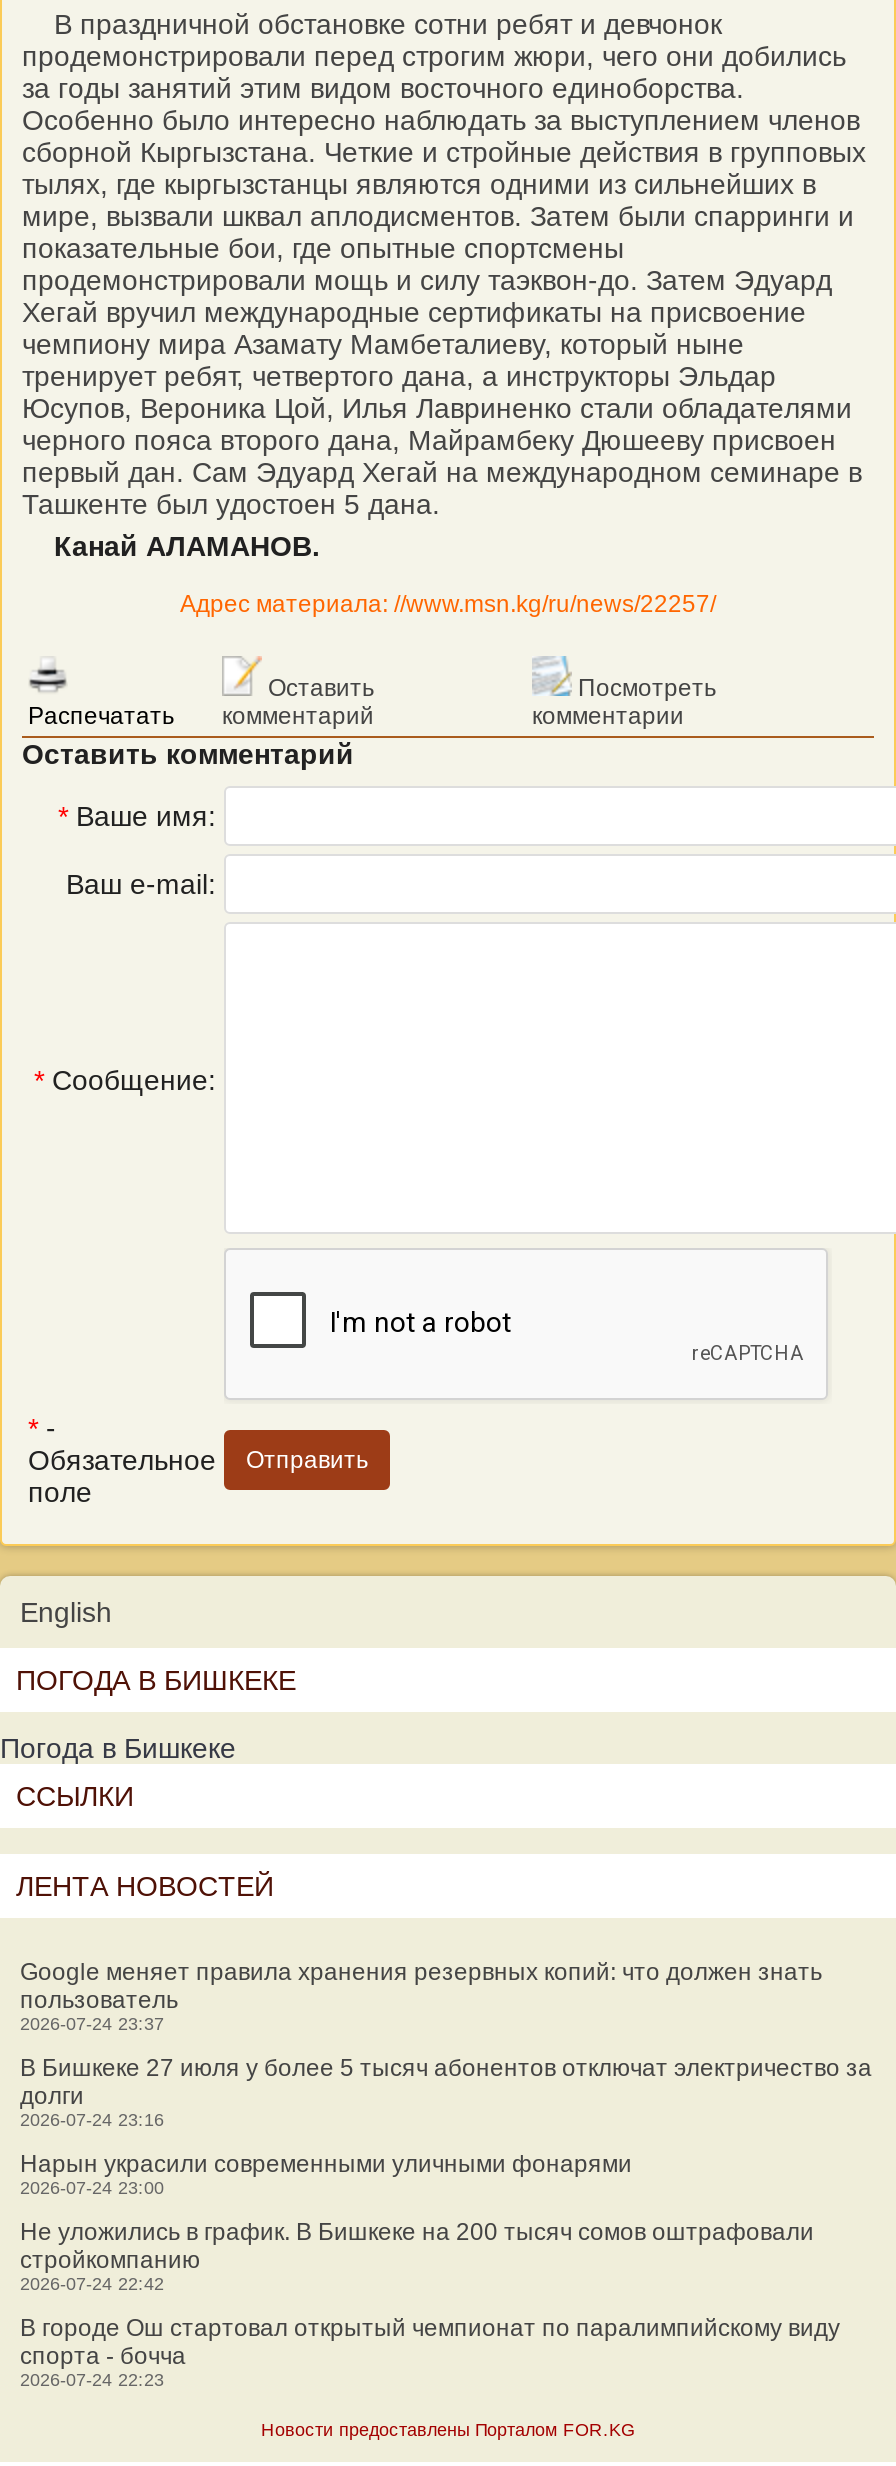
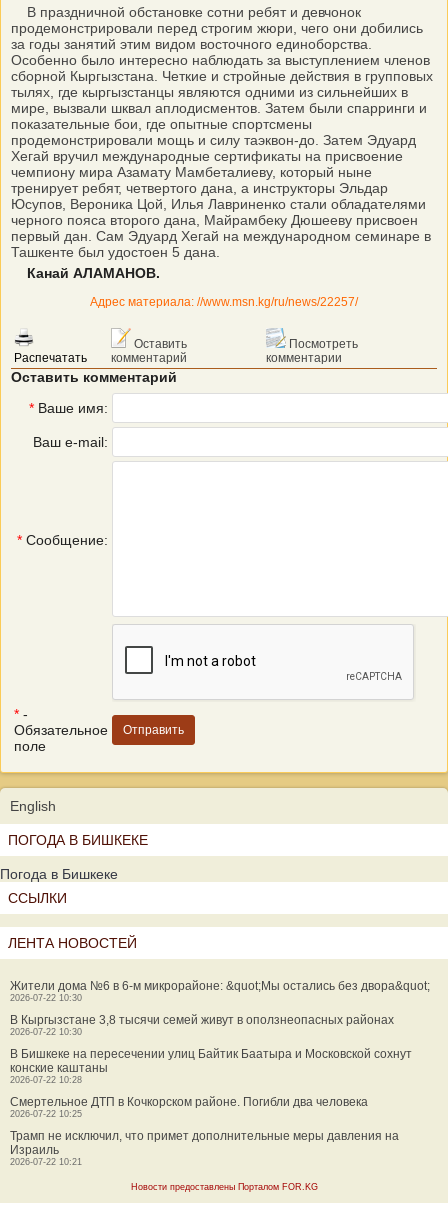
- Google меняет правила хранения резервных копий: что должен знать
- пользователь
- 2026-07-24 23:37
+ Жители дома №6 в 6-м микрорайоне: &quot;Мы остались без двора&quot;
+ 2026-07-22 10:30

- В Бишкеке 27 июля у более 5 тысяч абонентов отключат электричество за
- долги
- 2026-07-24 23:16
+ В Кыргызстане 3,8 тысячи семей живут в оползнеопасных районах
+ 2026-07-22 10:30

- Нарын украсили современными уличными фонарями
- 2026-07-24 23:00
+ В Бишкеке на пересечении улиц Байтик Баатыра и Московской сохнут
+ конские каштаны
+ 2026-07-22 10:28

- Не уложились в график. В Бишкеке на 200 тысяч сомов оштрафовали
- стройкомпанию
- 2026-07-24 22:42
+ Смертельное ДТП в Кочкорском районе. Погибли два человека
+ 2026-07-22 10:25

- В городе Ош стартовал открытый чемпионат по паралимпийскому виду
- спорта - бочча
- 2026-07-24 22:23
+ Трамп не исключил, что примет дополнительные меры давления на
+ Израиль
+ 2026-07-22 10:21
